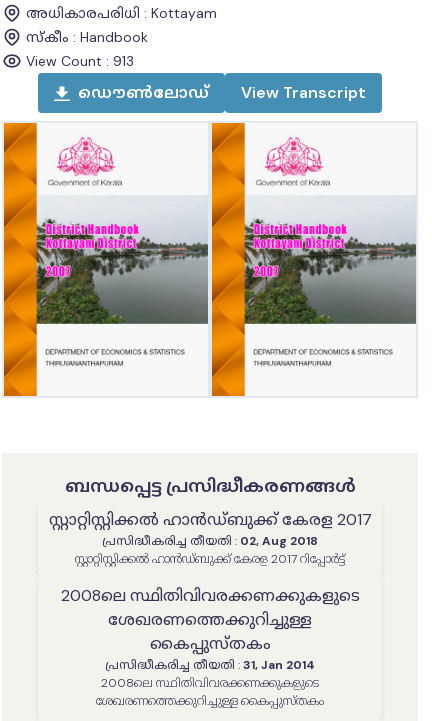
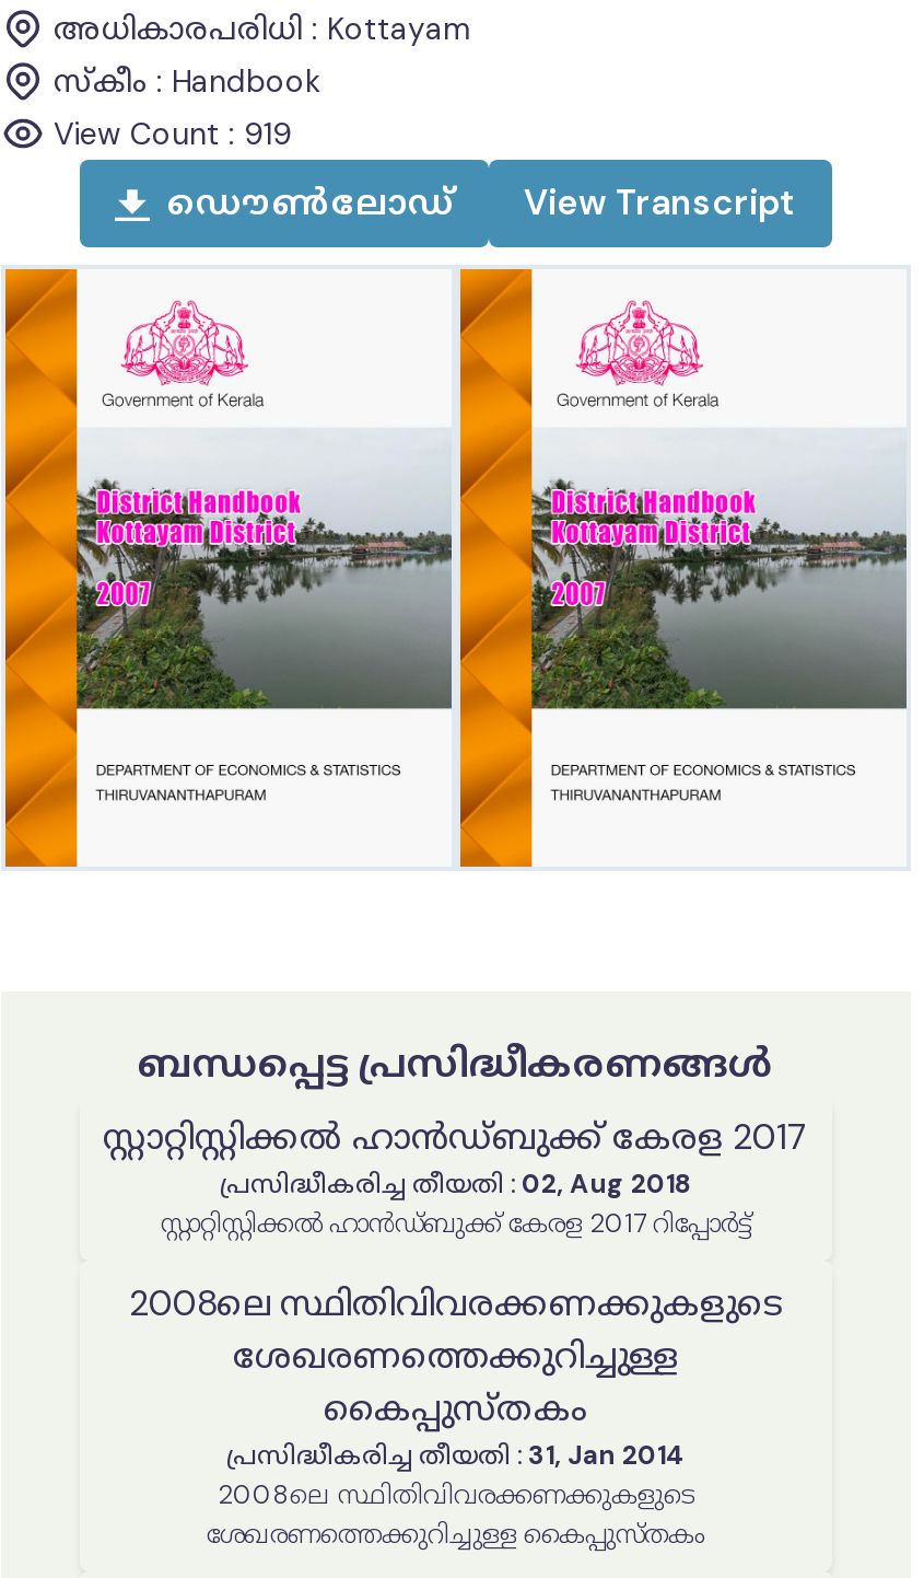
- View Count : 913
+ View Count : 919
